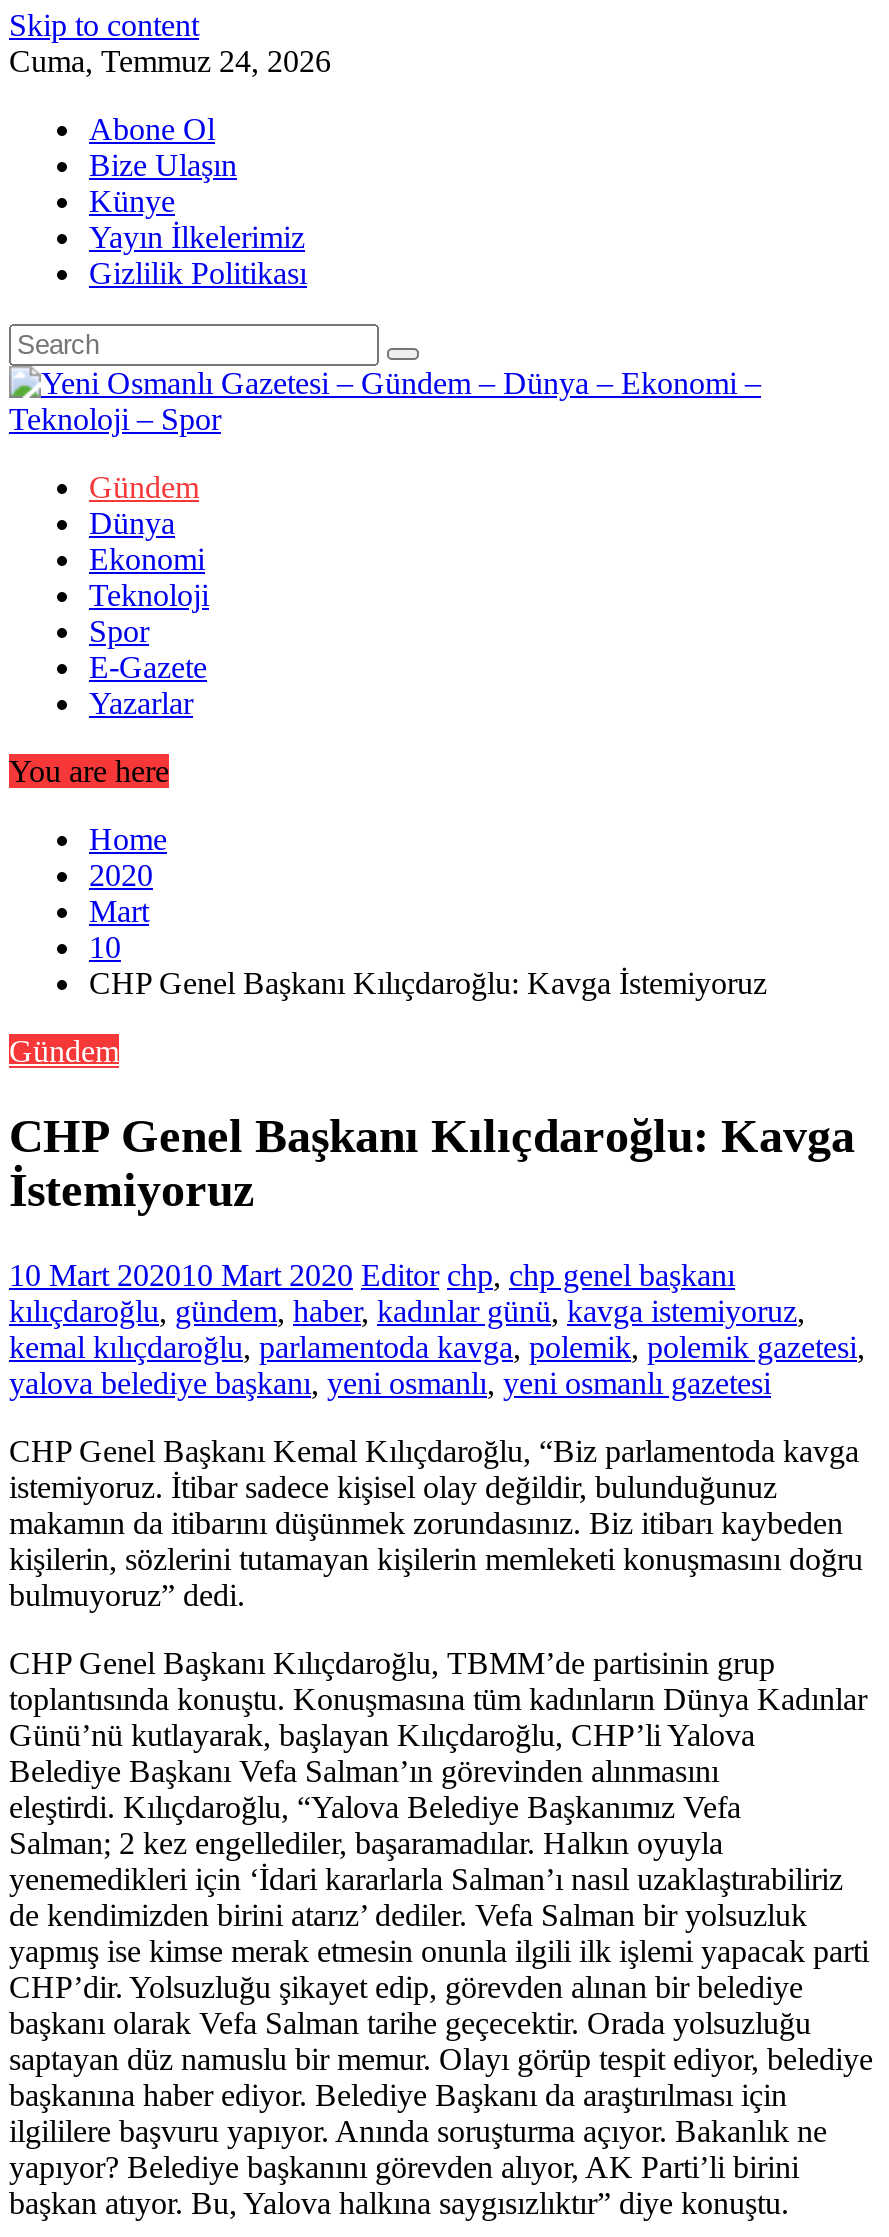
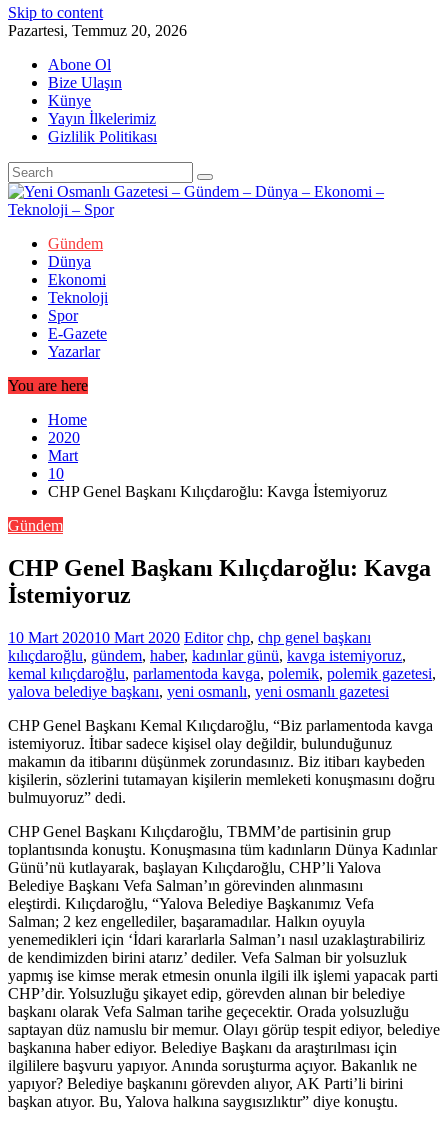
- Cuma, Temmuz 24, 2026
+ Pazartesi, Temmuz 20, 2026
